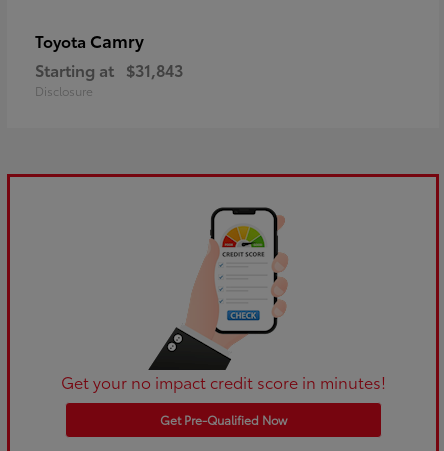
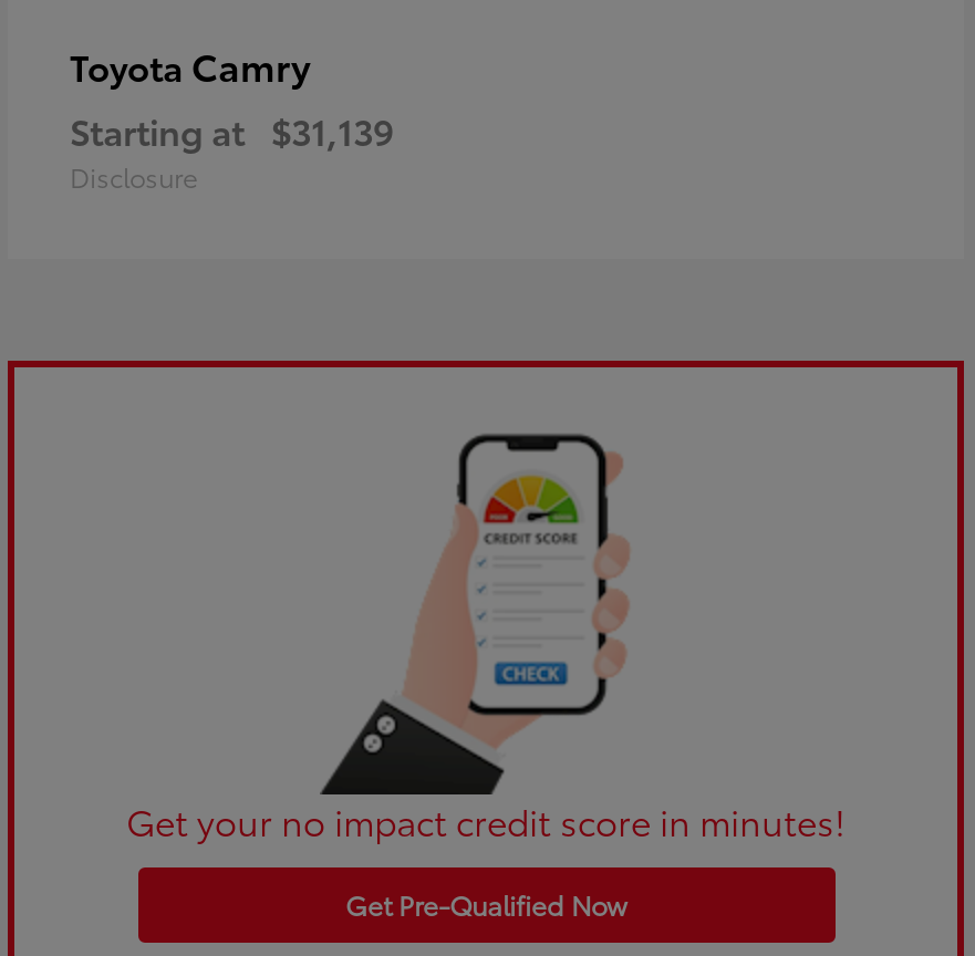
- Starting at $31,843
+ Starting at $31,139
